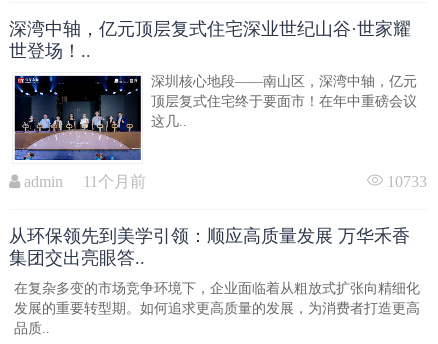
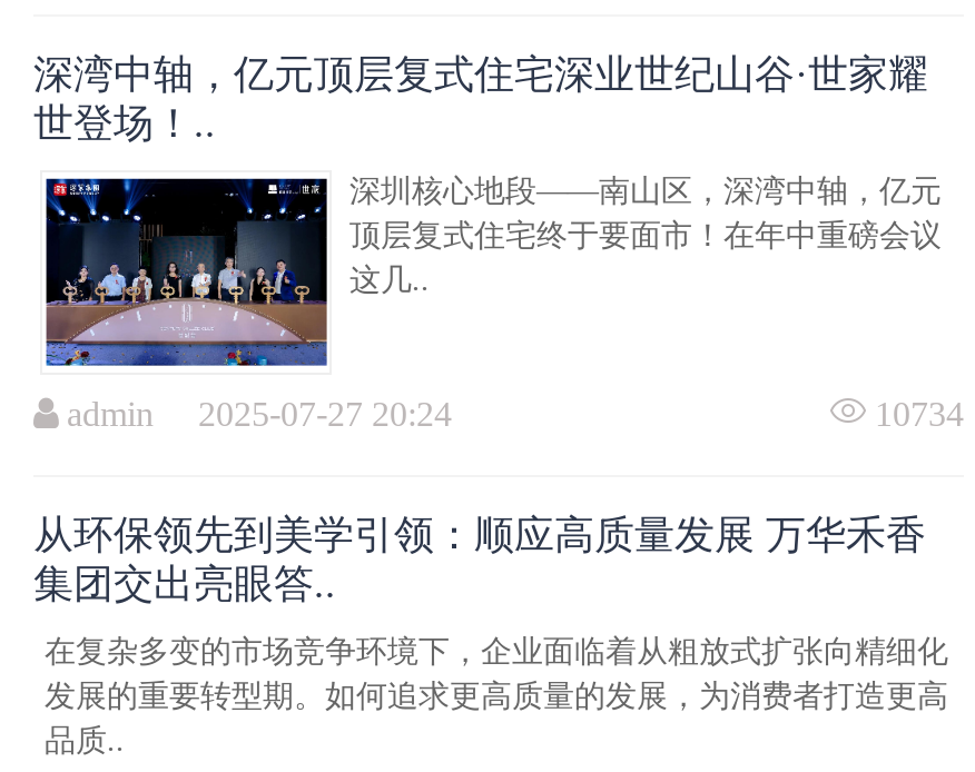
- admin 11个月前
- 10733
+ admin 2025-07-27 20:24
+ 10734
